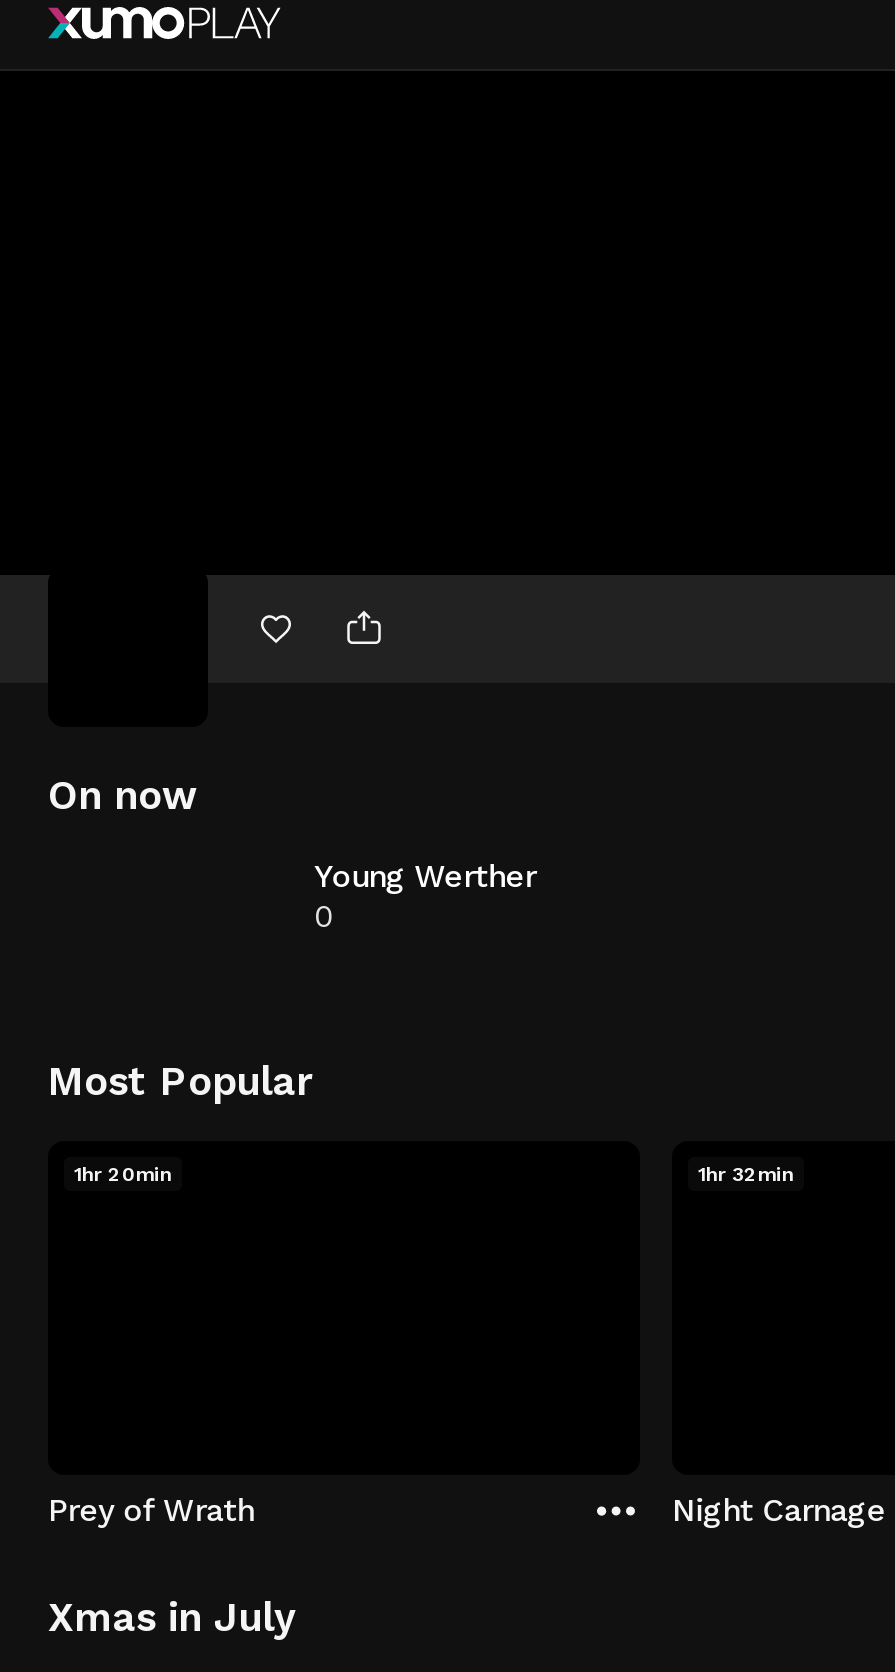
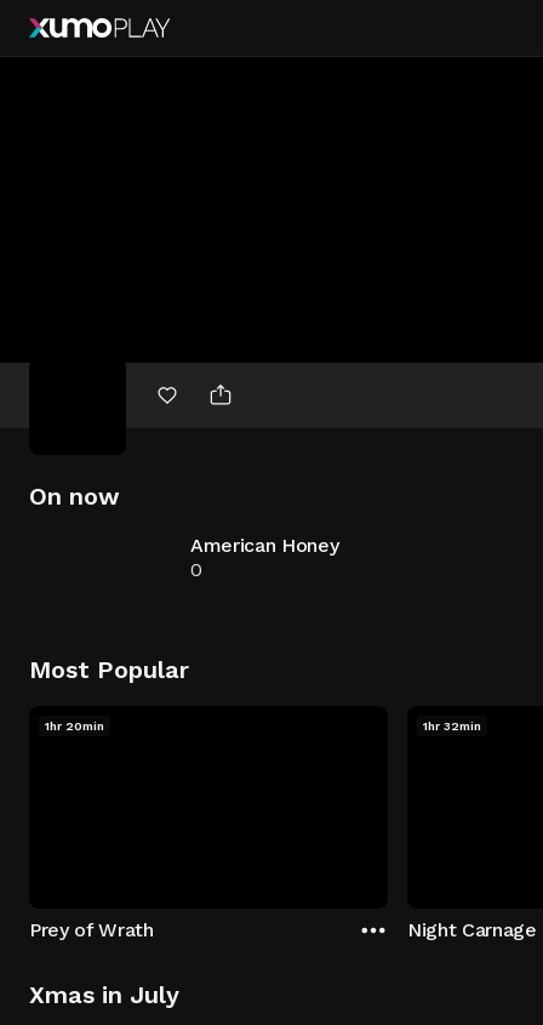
- Young Werther
+ American Honey
